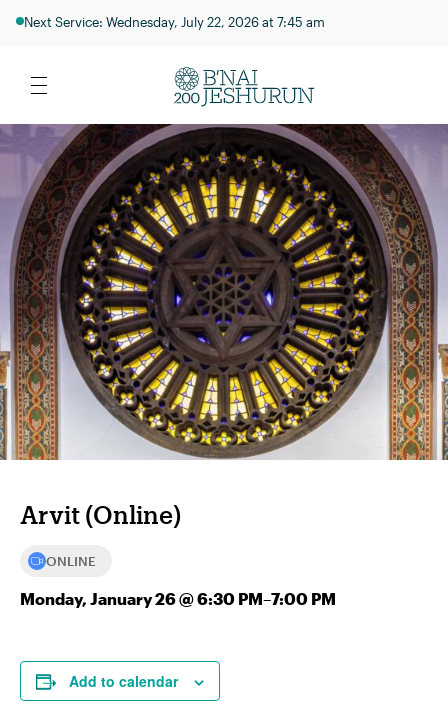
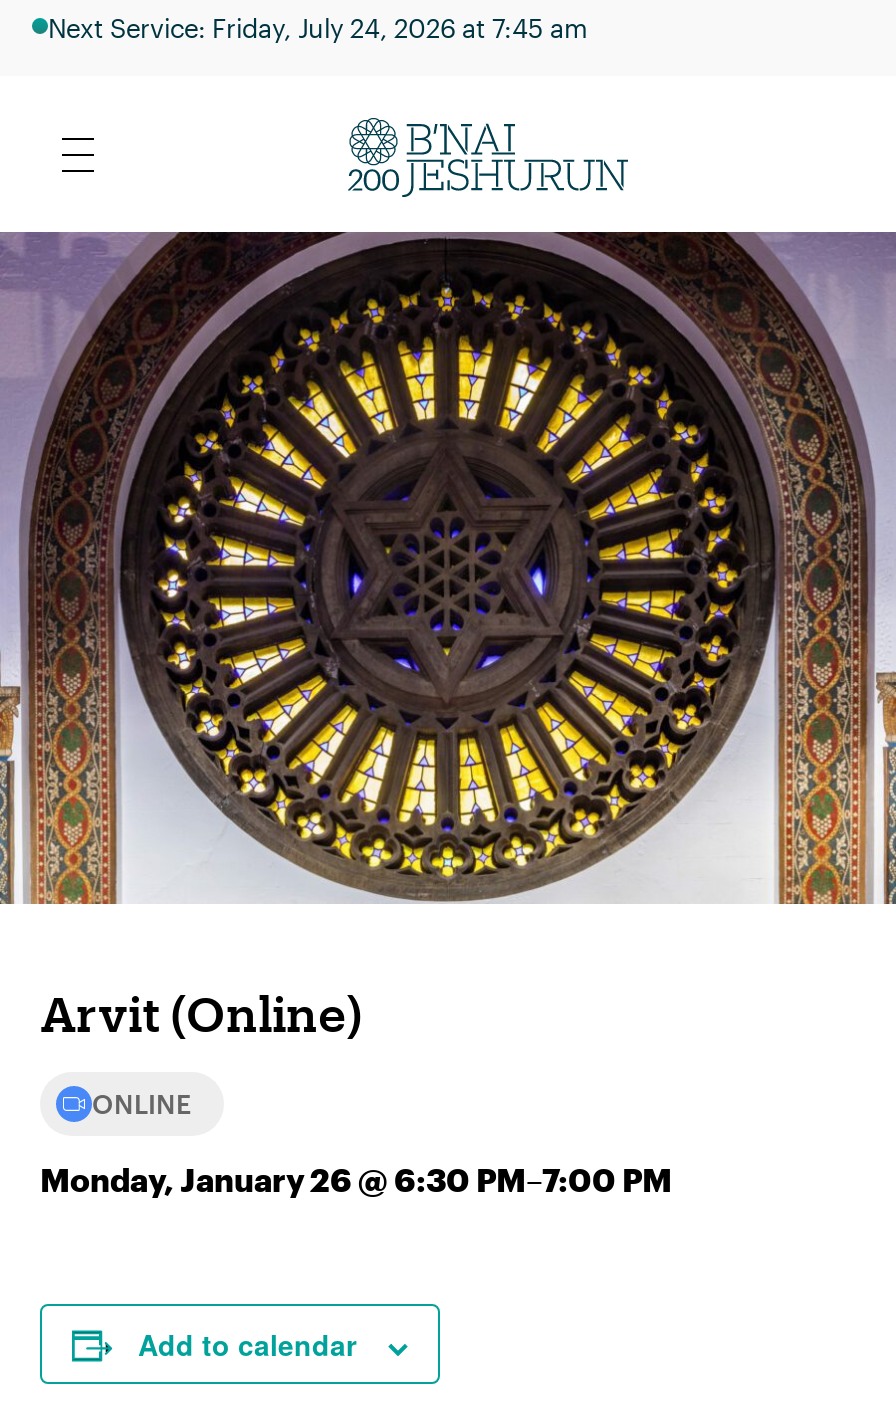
- Next Service: Wednesday, July 22, 2026 at 7:45 am
+ Next Service: Friday, July 24, 2026 at 7:45 am
